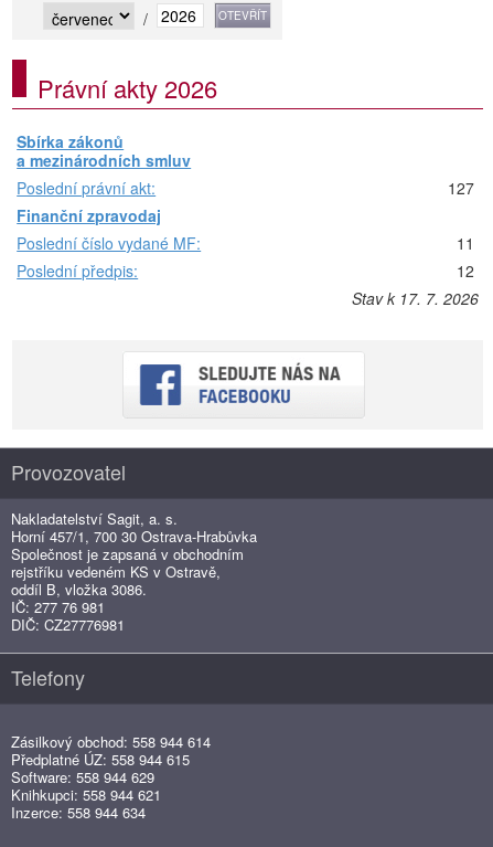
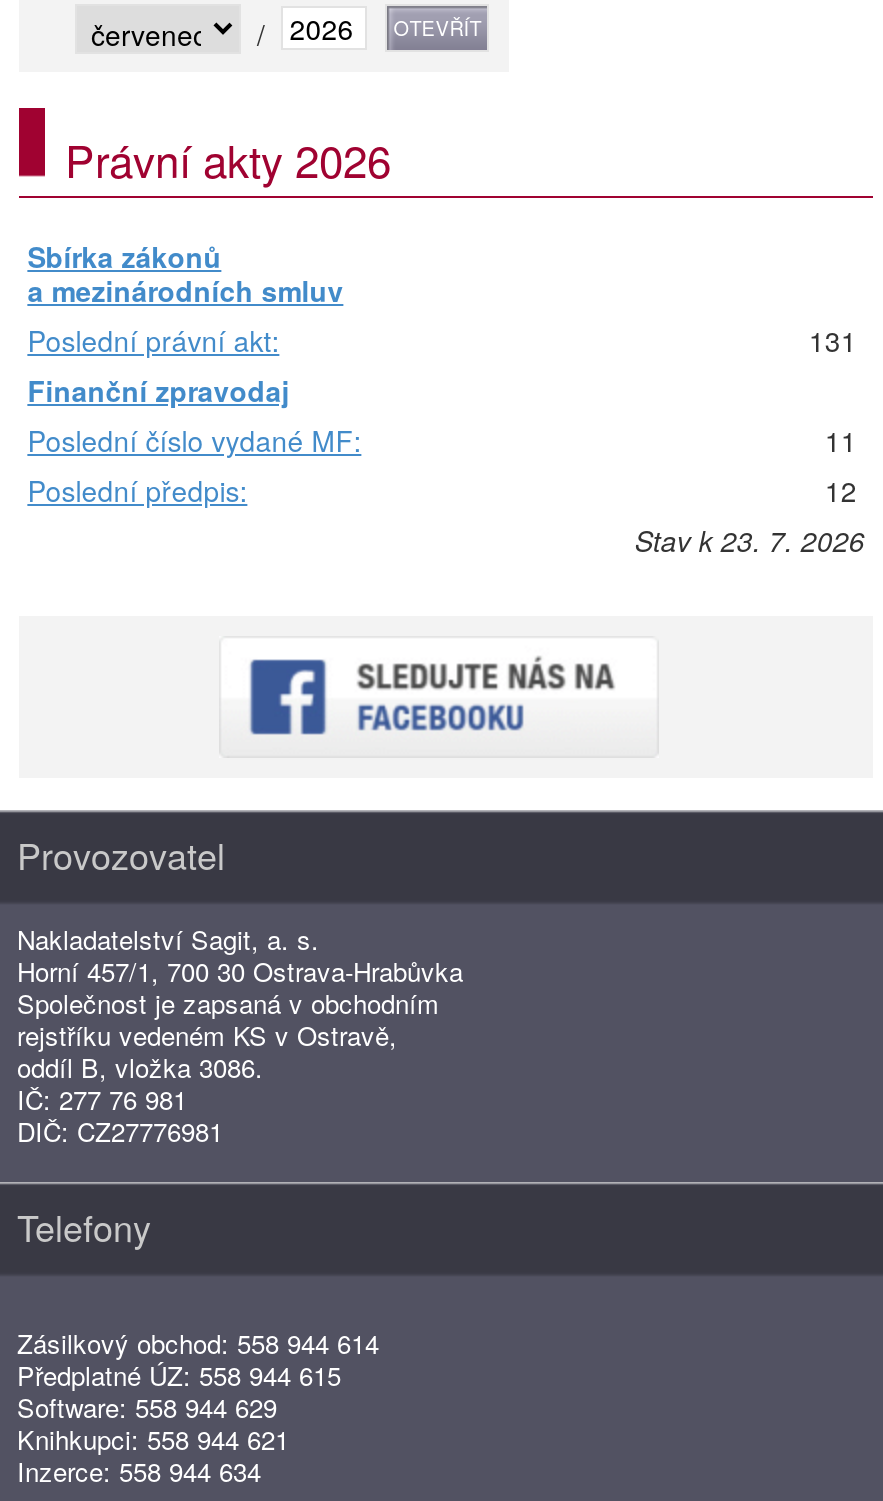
- 127
+ 131

- Stav k 17. 7. 2026
+ Stav k 23. 7. 2026
